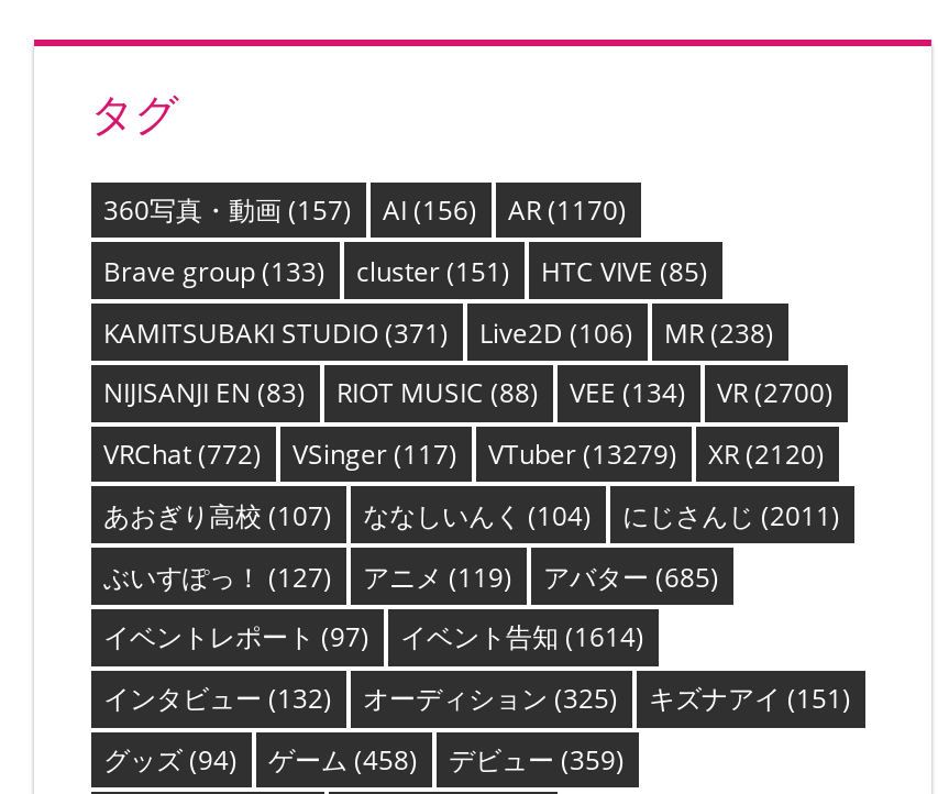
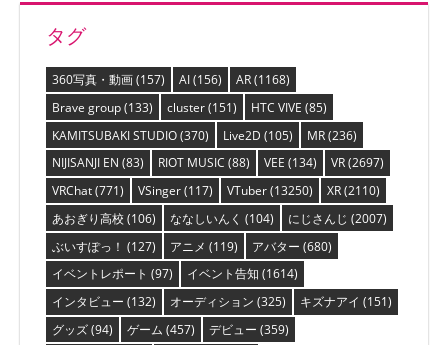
- 360写真・動画(157) AI (156) AR (1170)
+ 360写真・動画(157) AI (156) AR (1168)

- KAMITSUBAKI STUDIO (371)
+ KAMITSUBAKI STUDIO (370)

- Live2D (106)
+ Live2D (105)

- MR (238)
+ MR (236)

- NIJISANJI EN (83) RIOT MUSIC (88) VEE (134) VR (2700)
+ NIJISANJI EN (83) RIOT MUSIC (88) VEE (134) VR (2697)

- VRChat (772)
+ VRChat (771)

- VTuber (13279)
+ VTuber (13250)

- XR (2120)
+ XR (2110)

- あおぎり高校(107)
+ あおぎり高校(106)

- にじさんじ(2011)
+ にじさんじ(2007)

- ぶいすぽっ！(127) アニメ(119) アバター(685)
+ ぶいすぽっ！(127) アニメ(119) アバター(680)

- グッズ(94) ゲーム(458) デビュー(359)
+ グッズ(94) ゲーム(457) デビュー(359)
